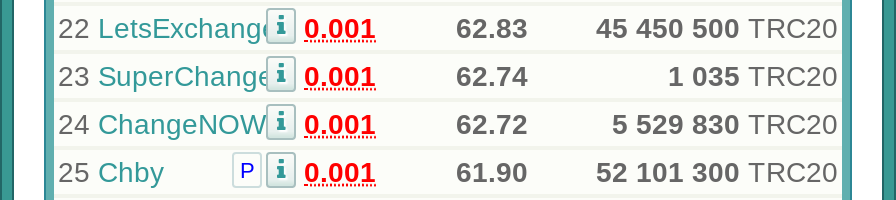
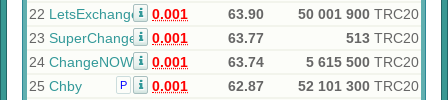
- 62.83
+ 63.90

- 45 450 500 TRC20
+ 50 001 900 TRC20

- 62.74
+ 63.77

- 1 035 TRC20
+ 513 TRC20

- 62.72
+ 63.74

- 5 529 830 TRC20
+ 5 615 500 TRC20

- 61.90
+ 62.87
